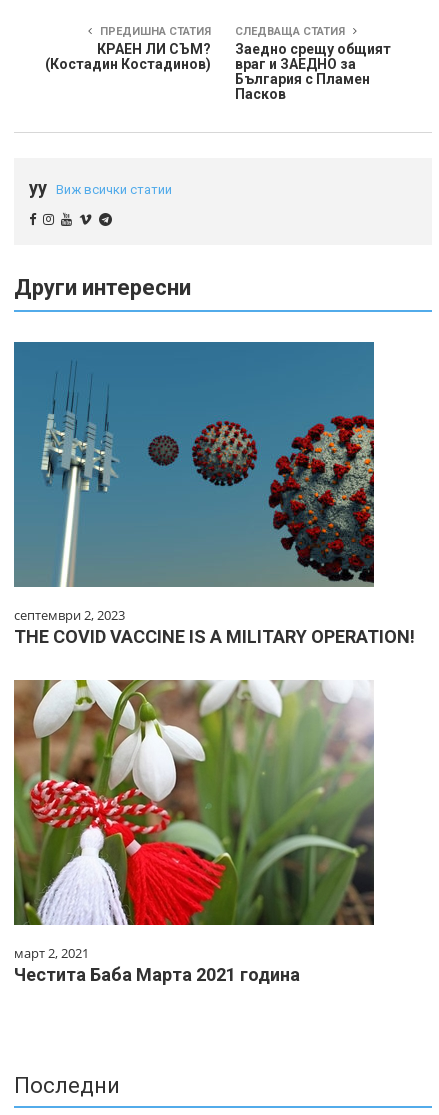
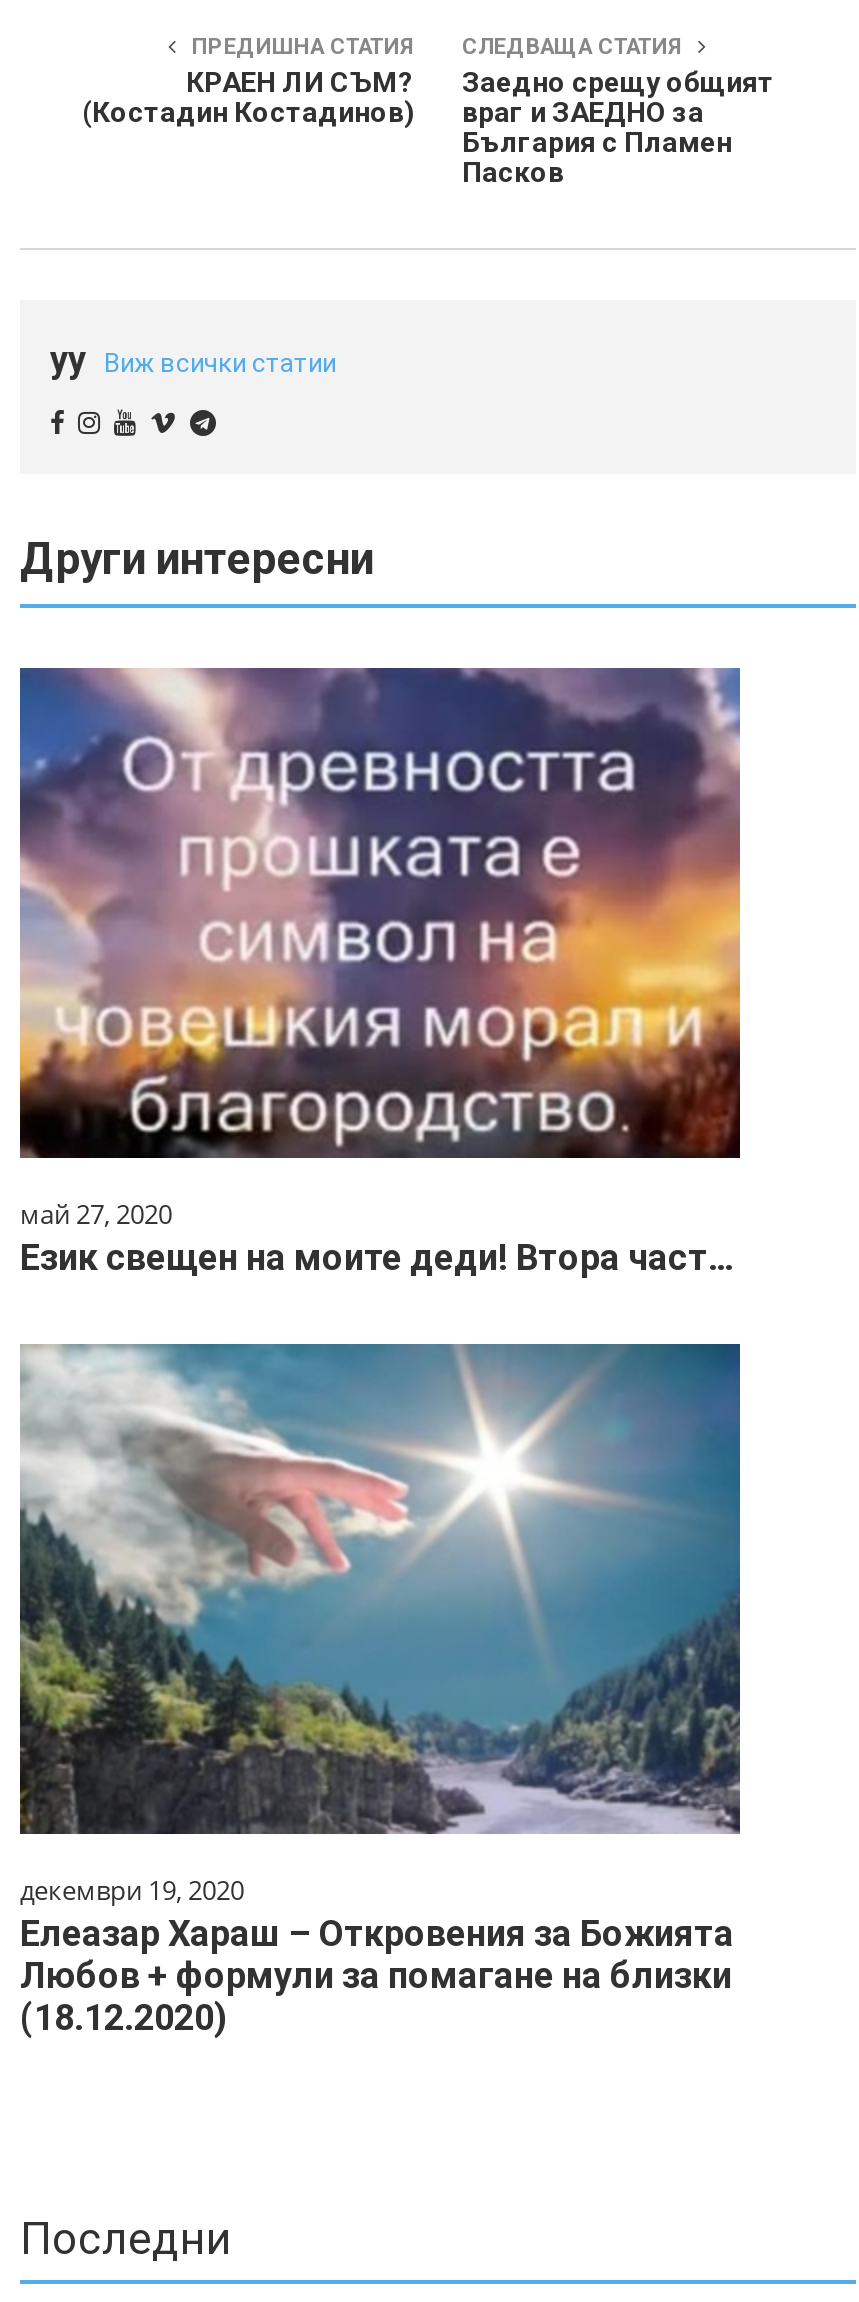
- [image]
- септември 2, 2023
- THE COVID VACCINE IS A MILITARY OPERATION!
+ [image]
+ май 27, 2020
+ Език свещен на моите деди! Втора част…

- [image]
- март 2, 2021
- Честита Баба Марта 2021 година
+ [image]
+ декември 19, 2020
+ Елеазар Хараш – Откровения за Божията
+ Любов + формули за помагане на близки
+ (18.12.2020)
